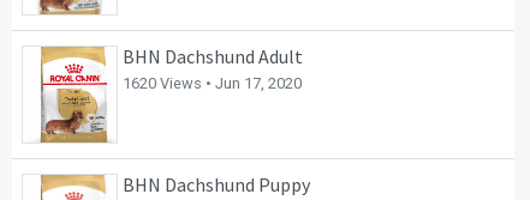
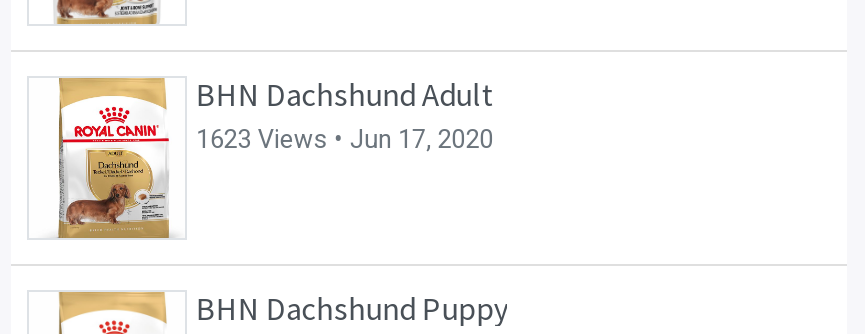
- 1620 Views • Jun 17, 2020
+ 1623 Views • Jun 17, 2020
